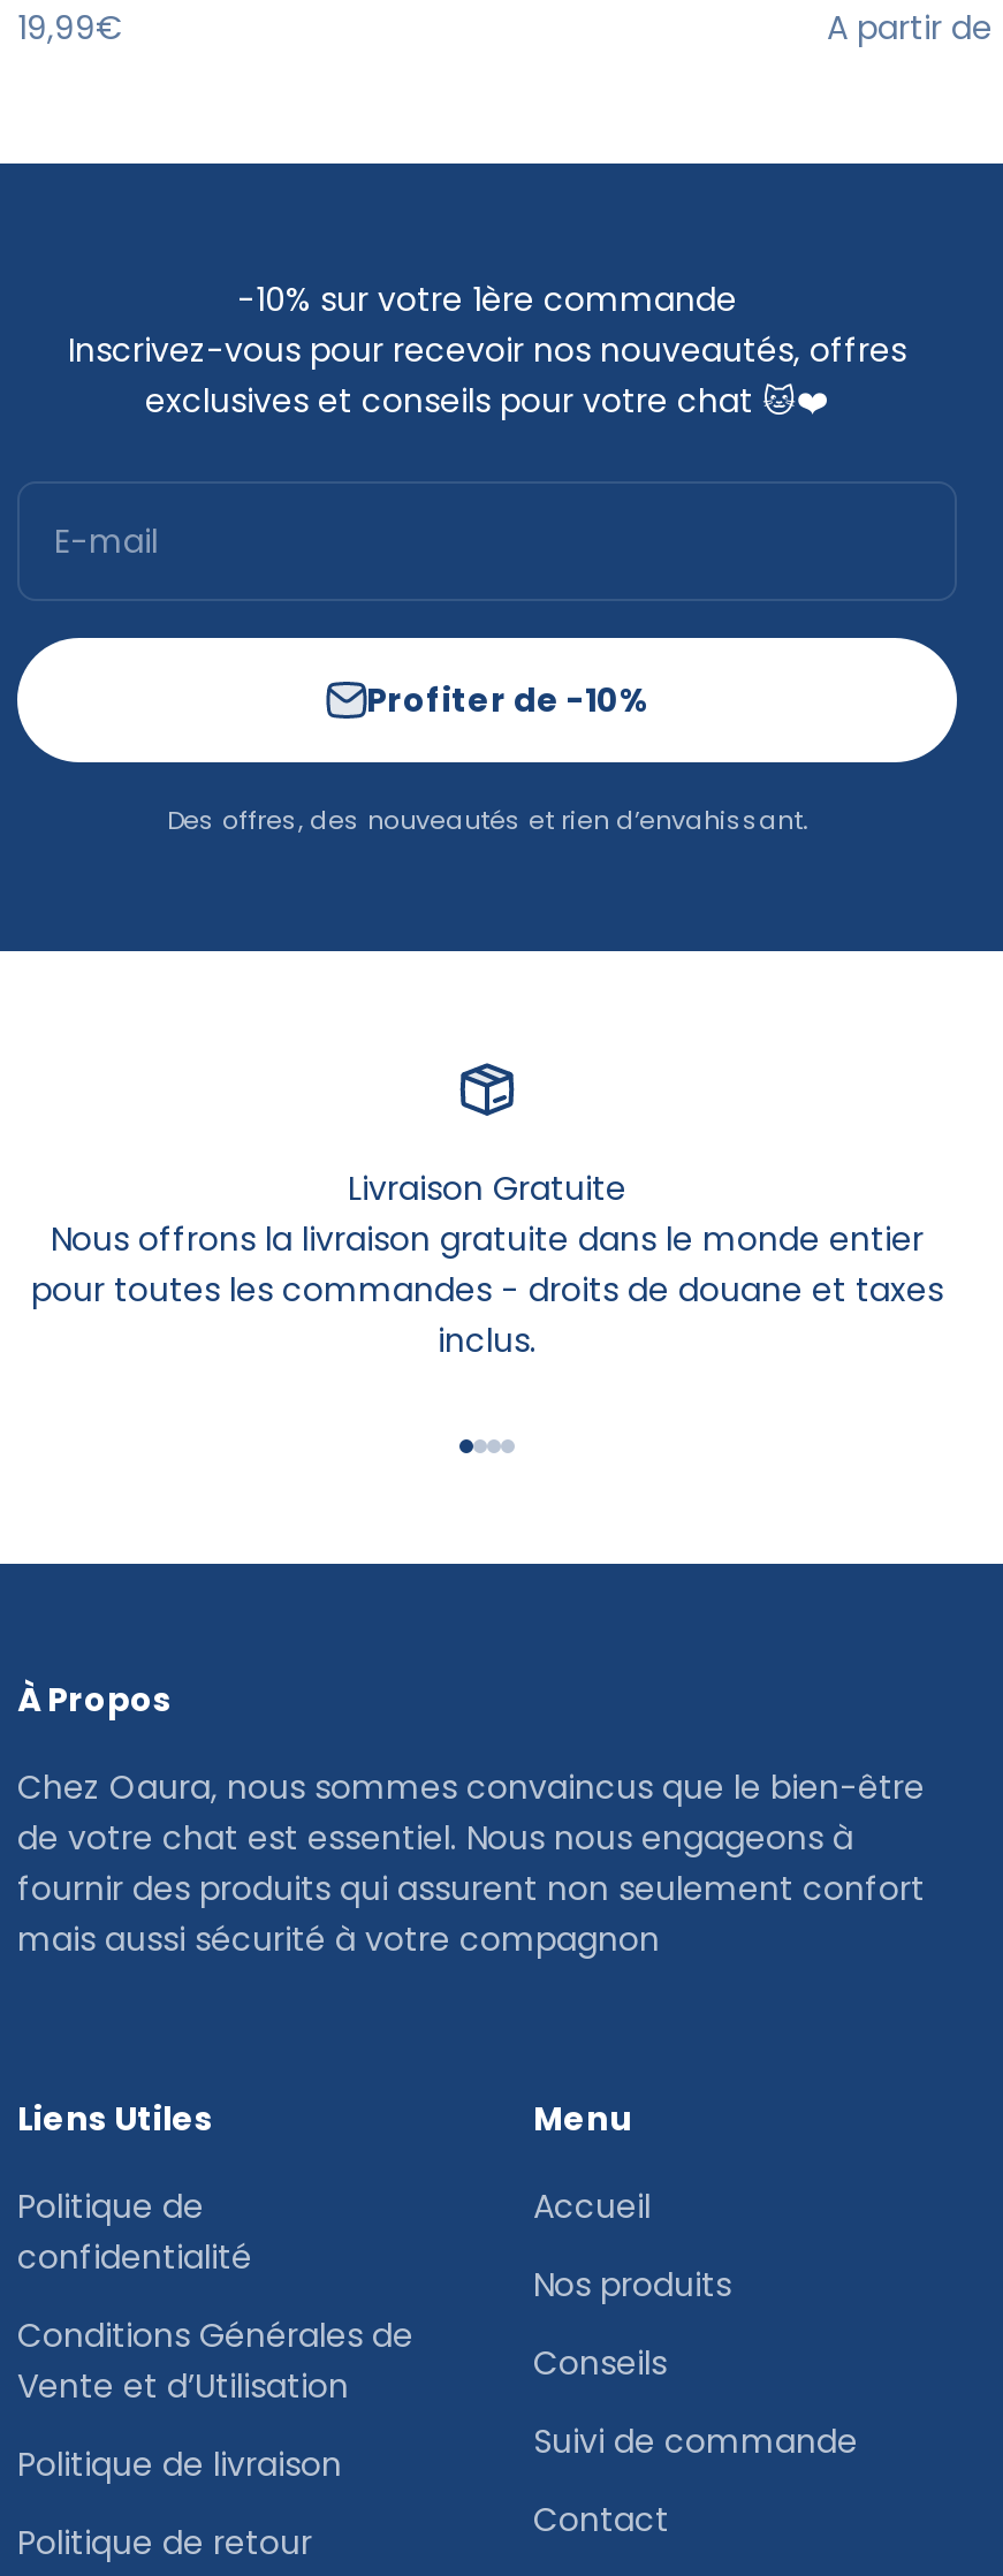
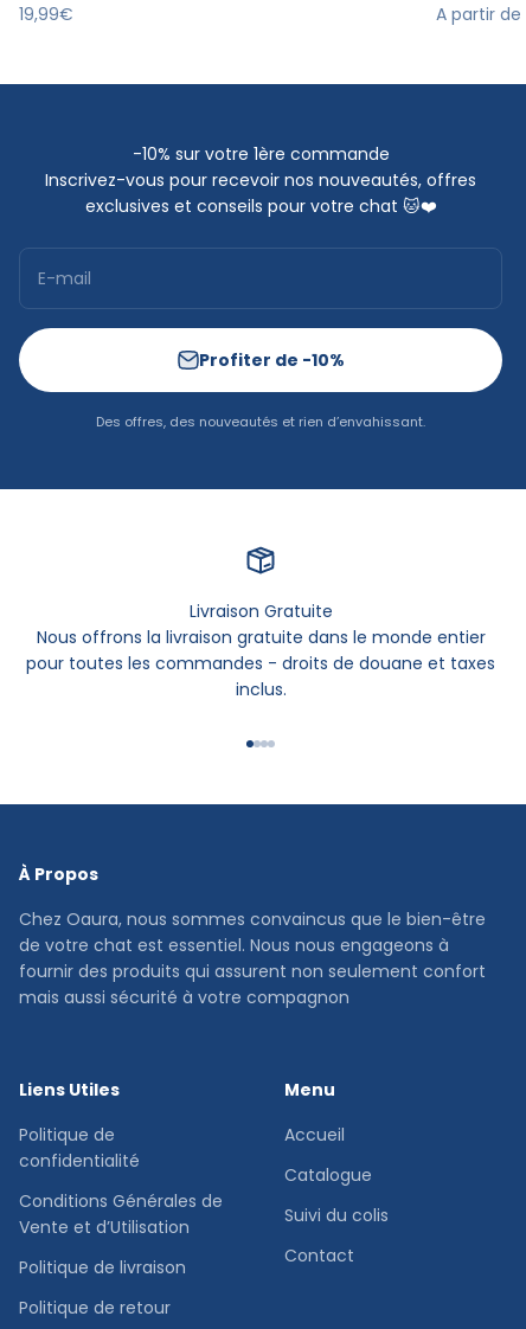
- Nos produits
- Conseils
- Suivi de commande
+ Catalogue
+ Suivi du colis

moved up: Contact
